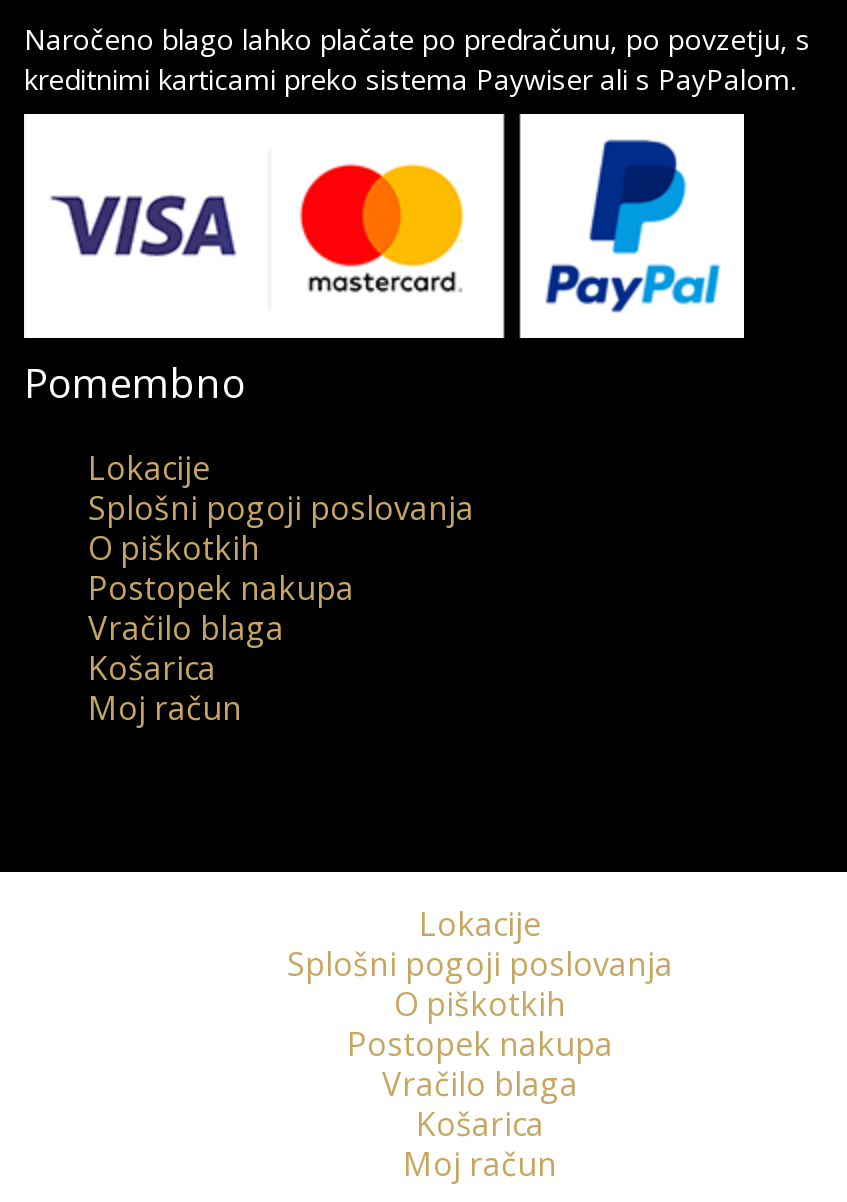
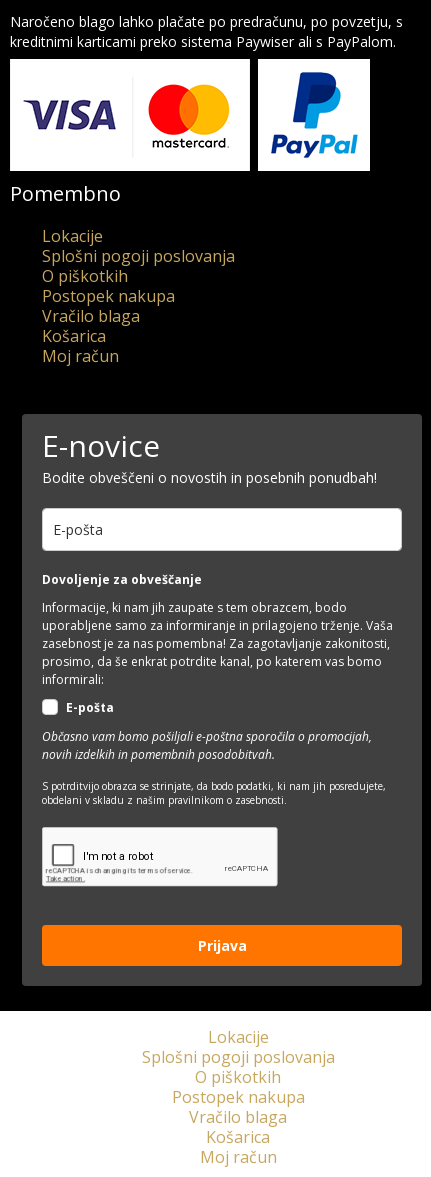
+ [image]
+ E-novice
+ Bodite obveščeni o novostih in posebnih ponudbah!

+ Dovoljenje za obveščanje
+ Informacije, ki nam jih zaupate s tem obrazcem, bodo
+ uporabljene samo za informiranje in prilagojeno trženje. Vaša
+ zasebnost je za nas pomembna! Za zagotavljanje zakonitosti,
+ prosimo, da še enkrat potrdite kanal, po katerem vas bomo
+ informirali:
+ E-pošta
+ Občasno vam bomo pošiljali e-poštna sporočila o promocijah,
+ novih izdelkih in pomembnih posodobitvah.
+ S potrditvijo obrazca se strinjate, da bodo podatki, ki nam jih posredujete,
+ obdelani v skladu z našim pravilnikom o zasebnosti.

+ Prijava
